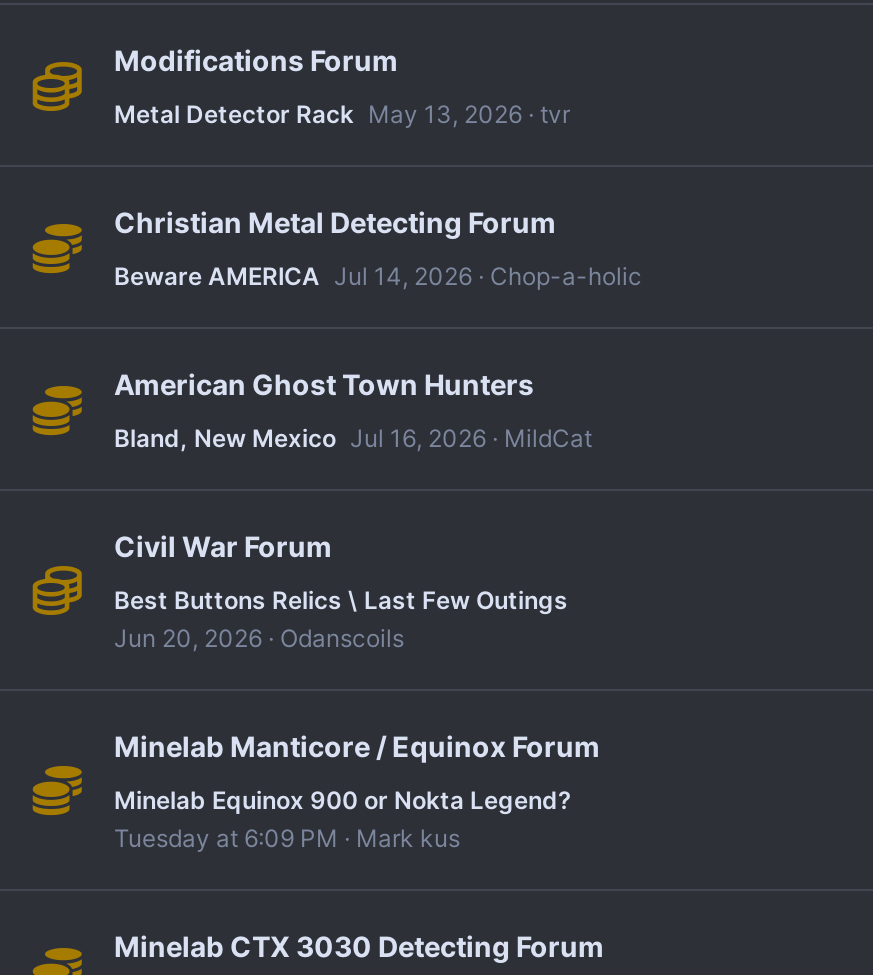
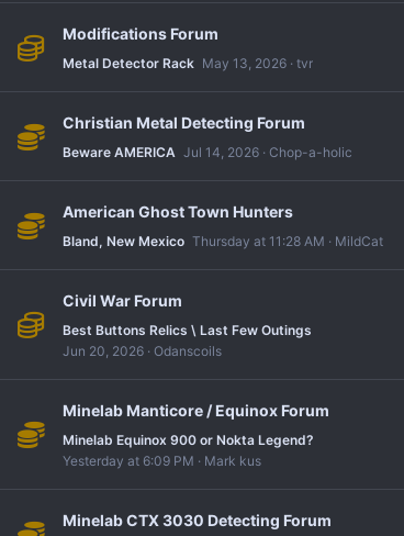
- Bland, New Mexico Jul 16, 2026 MildCat
+ Bland, New Mexico Thursday at 11:28 AM MildCat

- Tuesday at 6:09 PM Mark kus
+ Yesterday at 6:09 PM Mark kus
